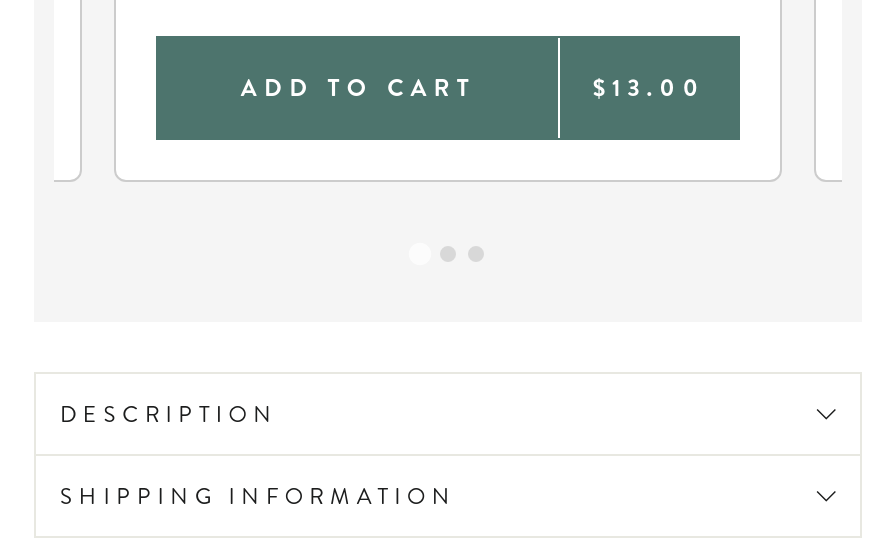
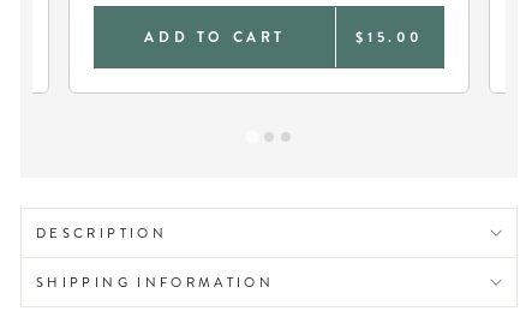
- $13.00
+ $15.00
